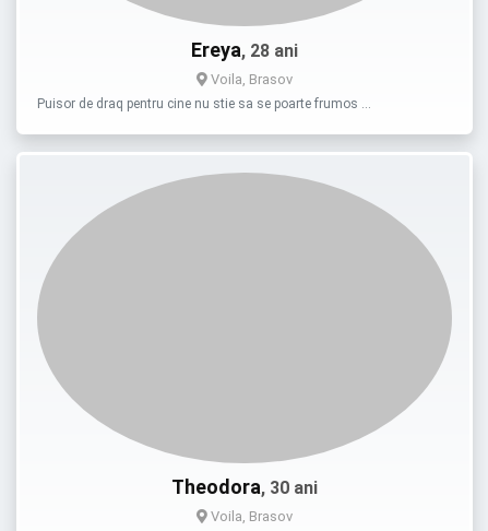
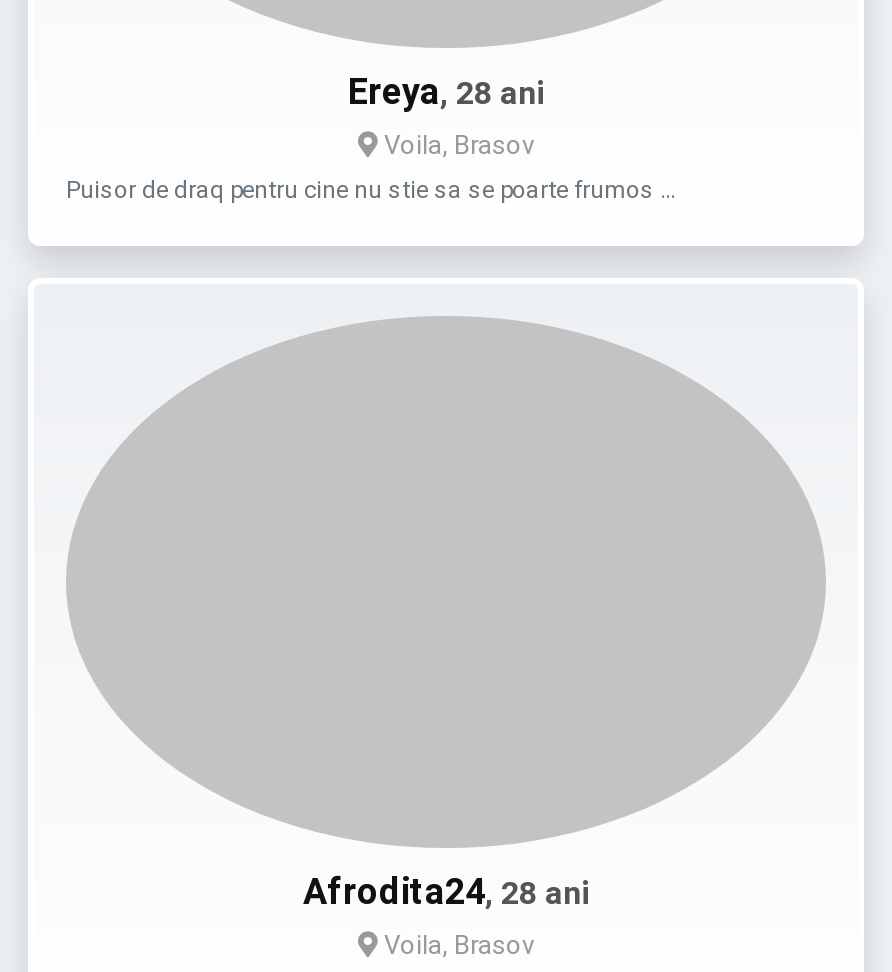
- Theodora, 30 ani
+ Afrodita24, 28 ani
